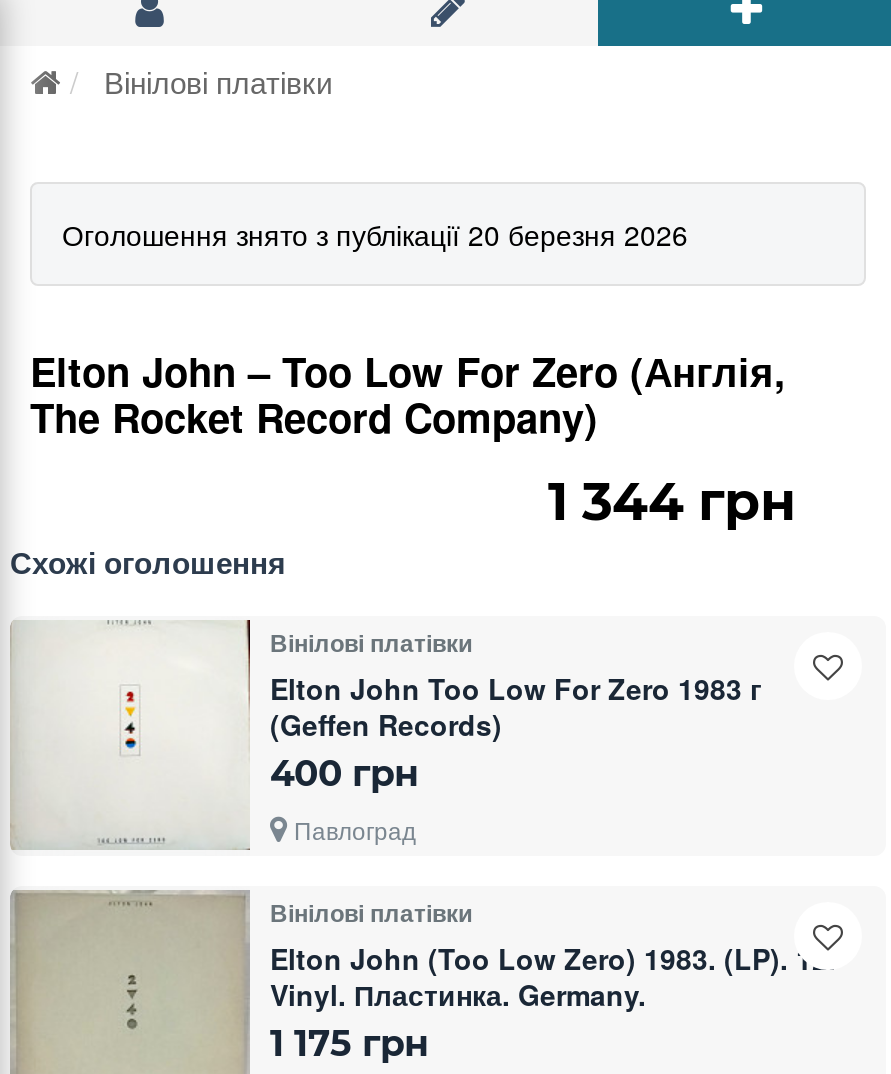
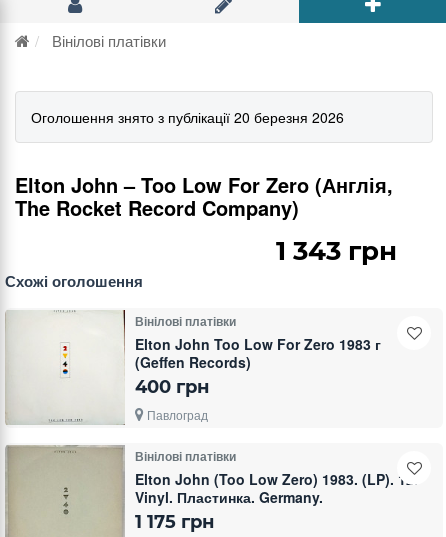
- 1 344 грн
+ 1 343 грн
